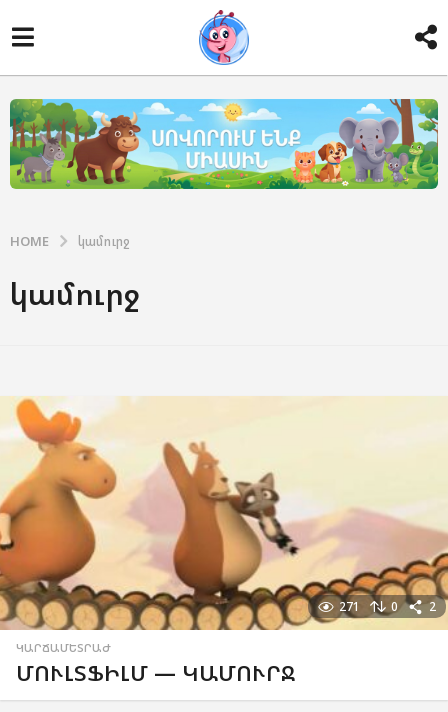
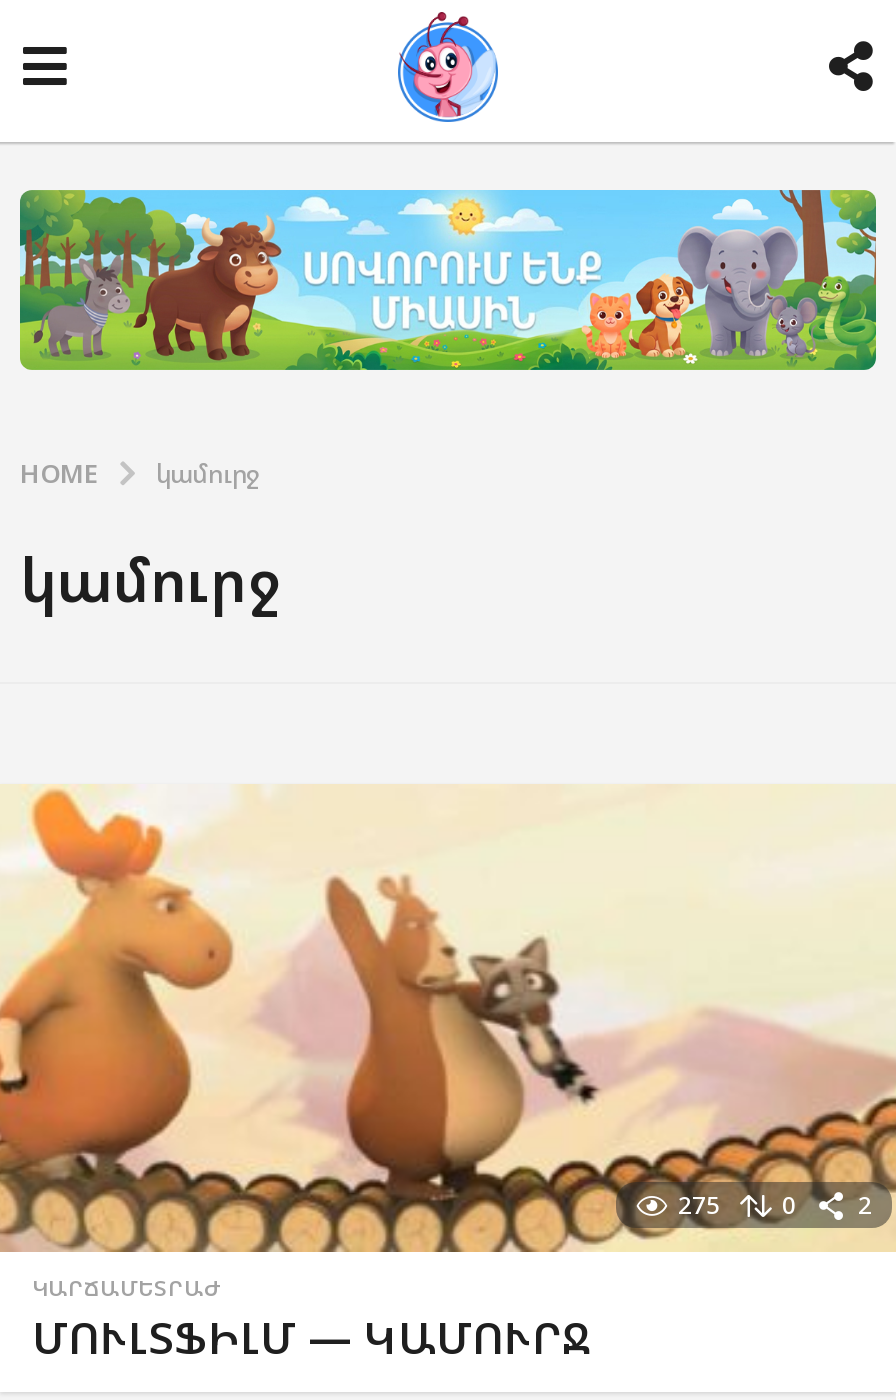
- 271 0 2
+ 275 0 2
